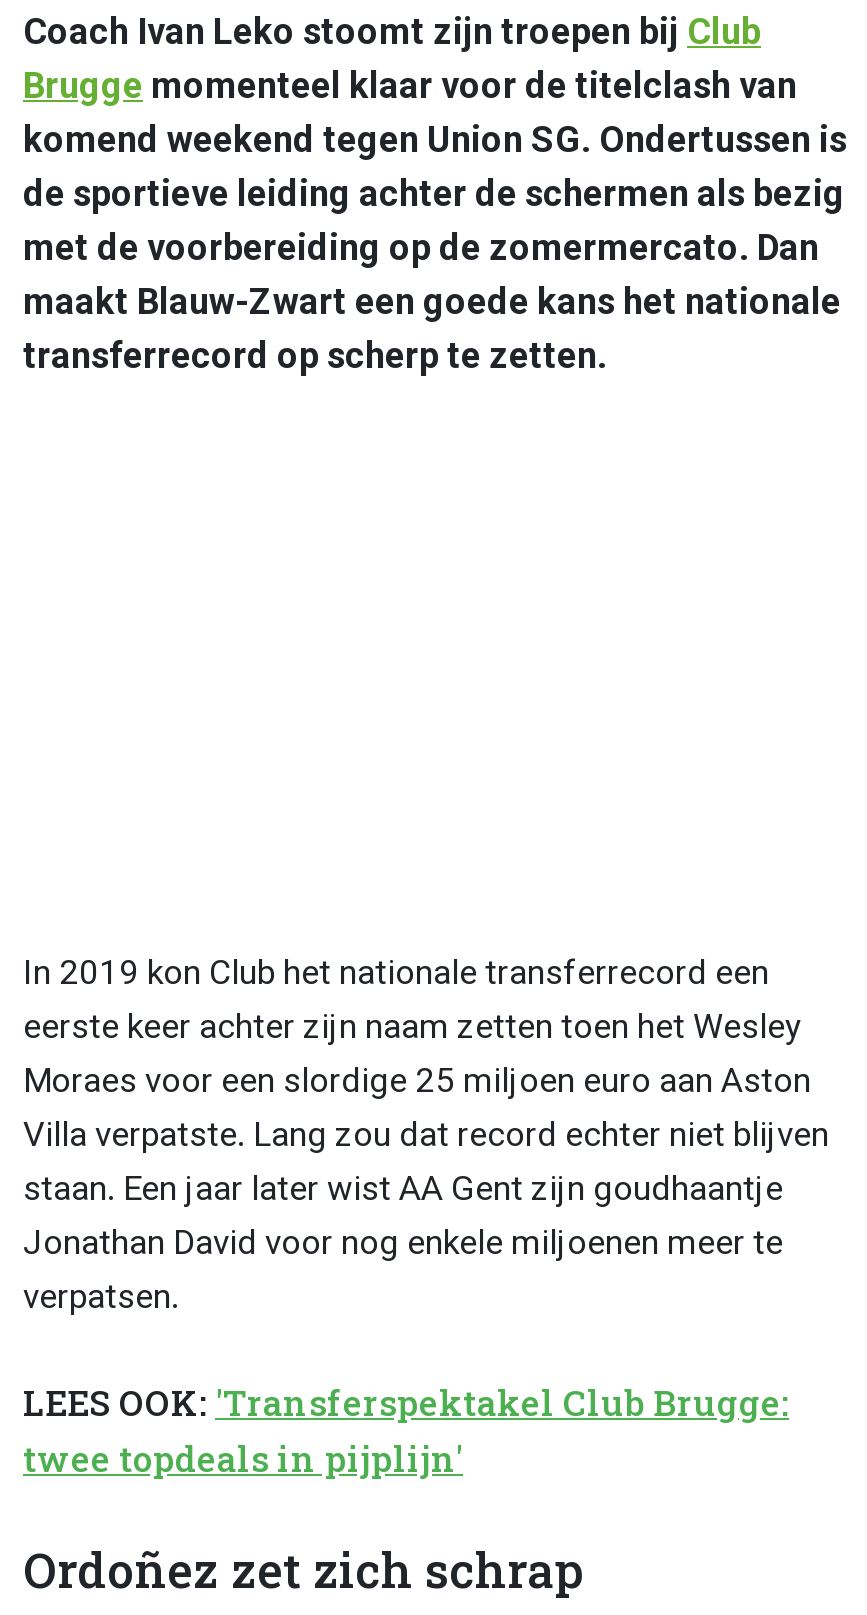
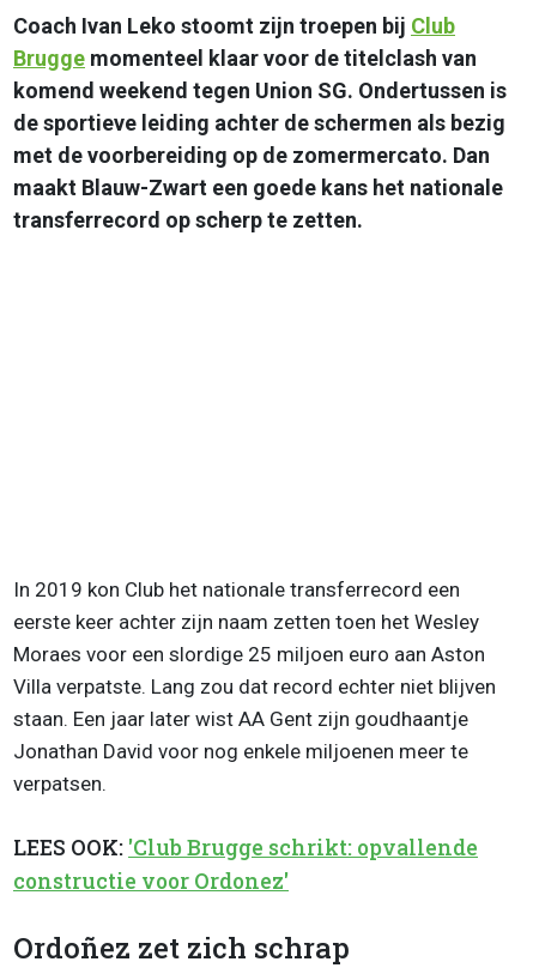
- LEES OOK: 'Transferspektakel Club Brugge:
- twee topdeals in pijplijn'
+ LEES OOK: 'Club Brugge schrikt: opvallende
+ constructie voor Ordonez'
